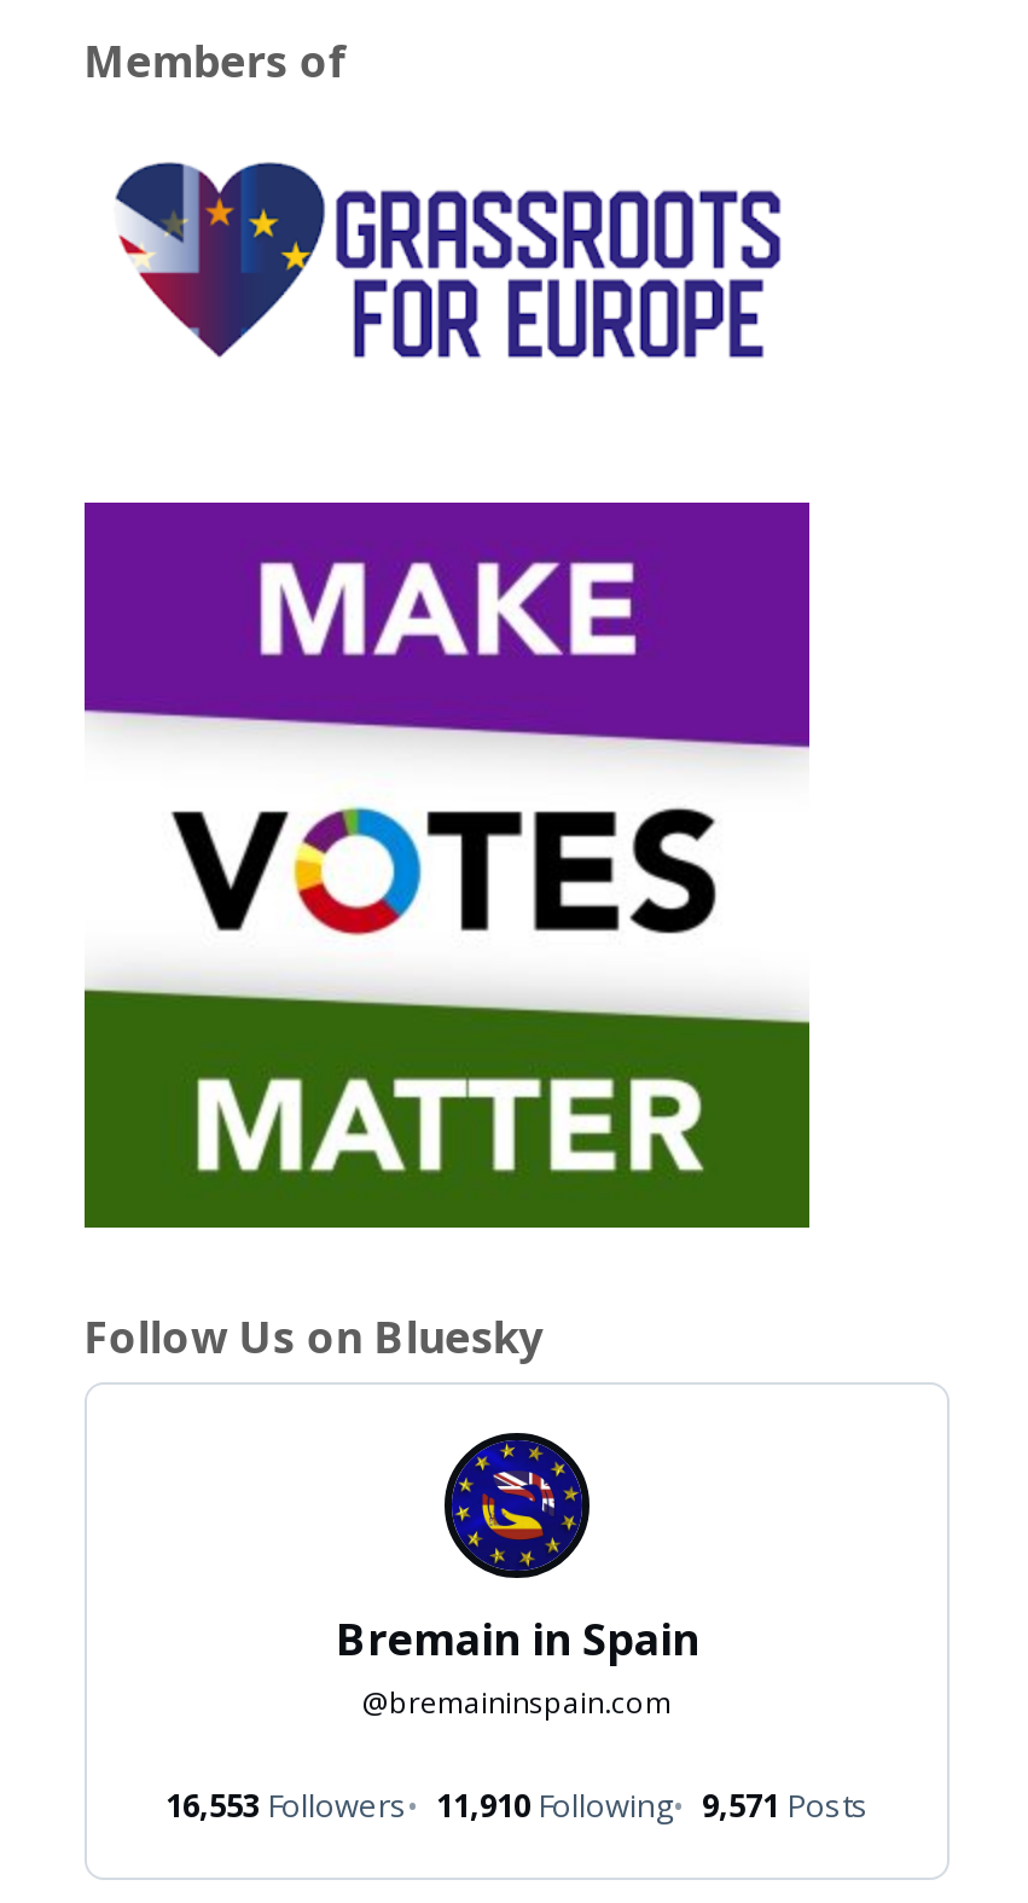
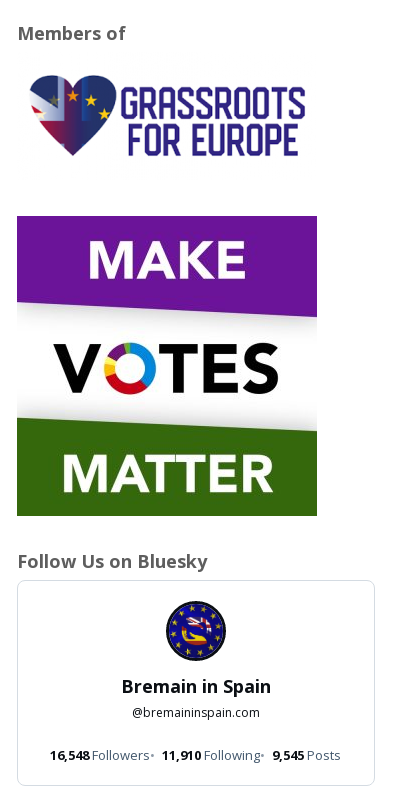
- 16,553 Followers
+ 16,548 Followers

- 9,571 Posts
+ 9,545 Posts
